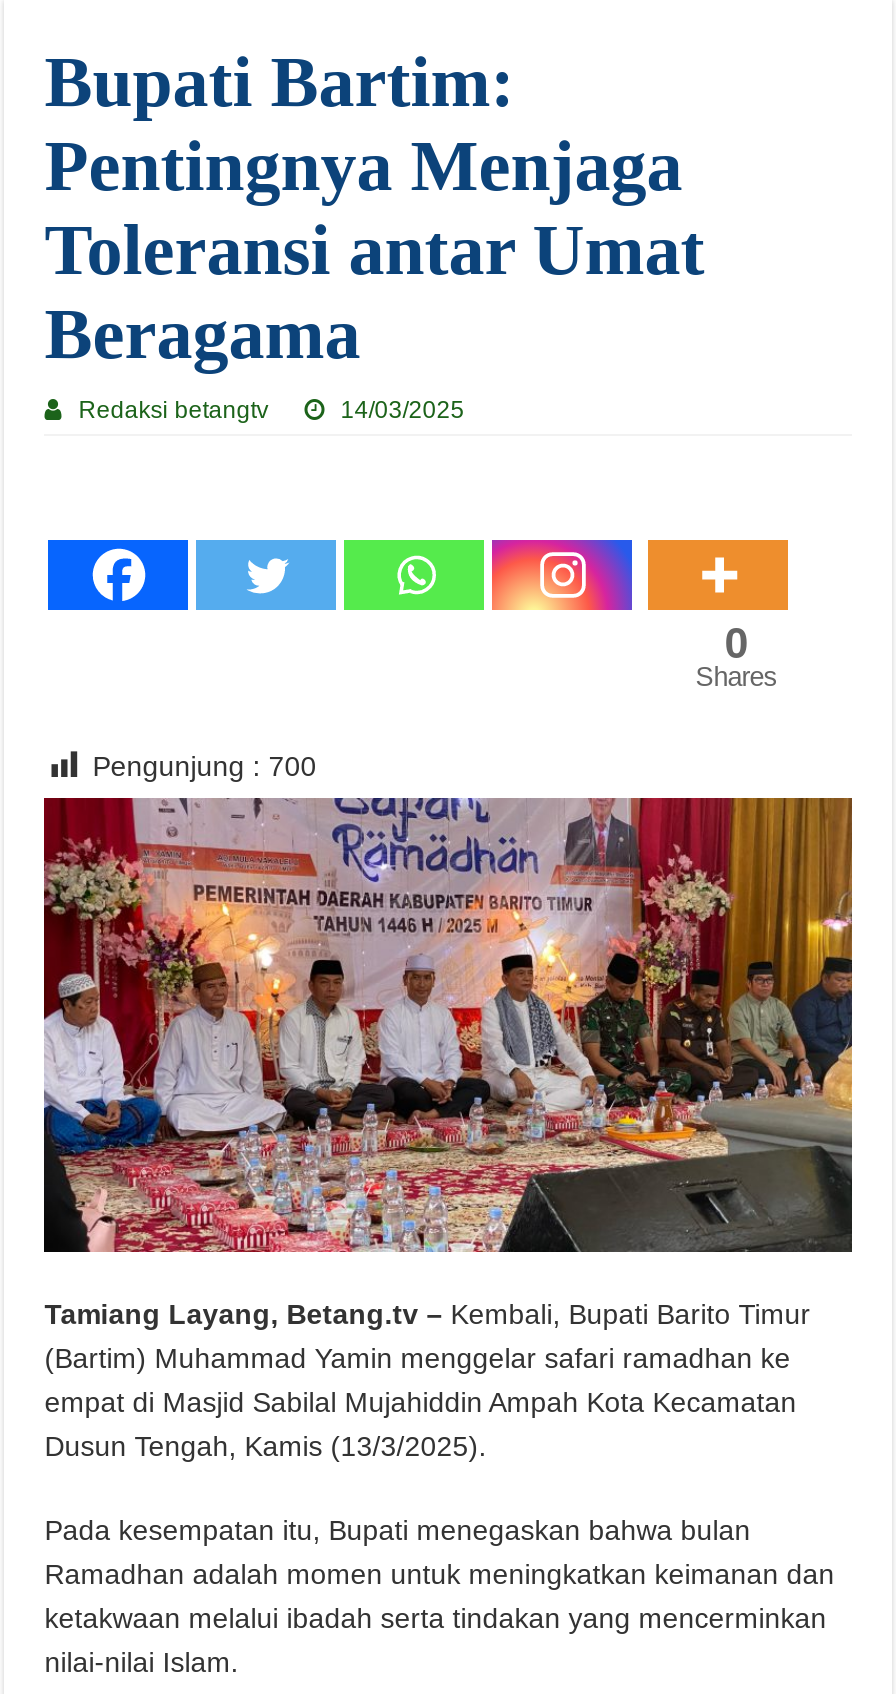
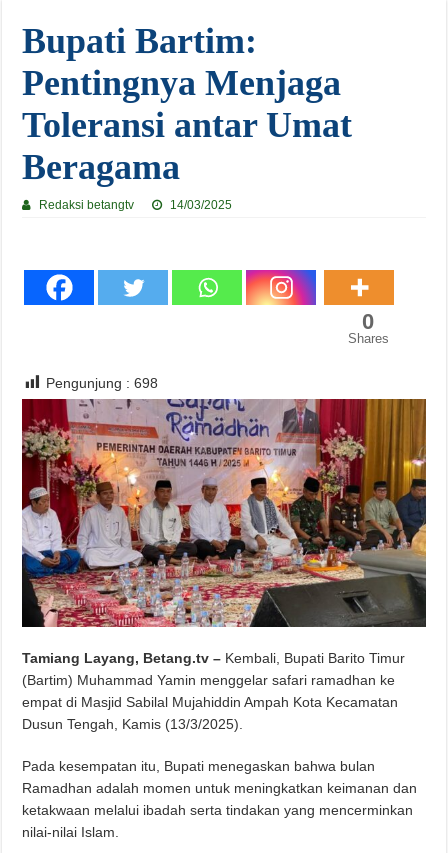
- Pengunjung : 700
+ Pengunjung : 698
